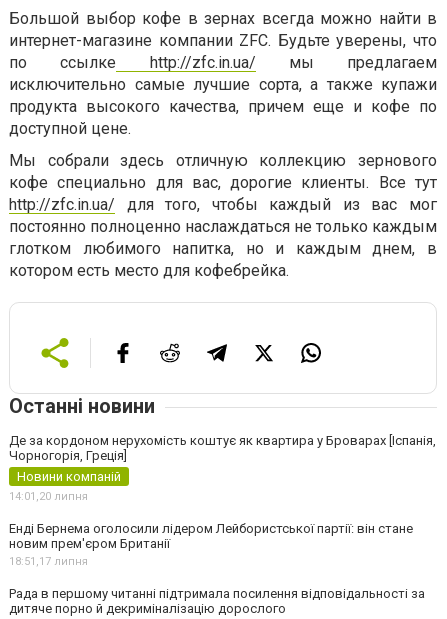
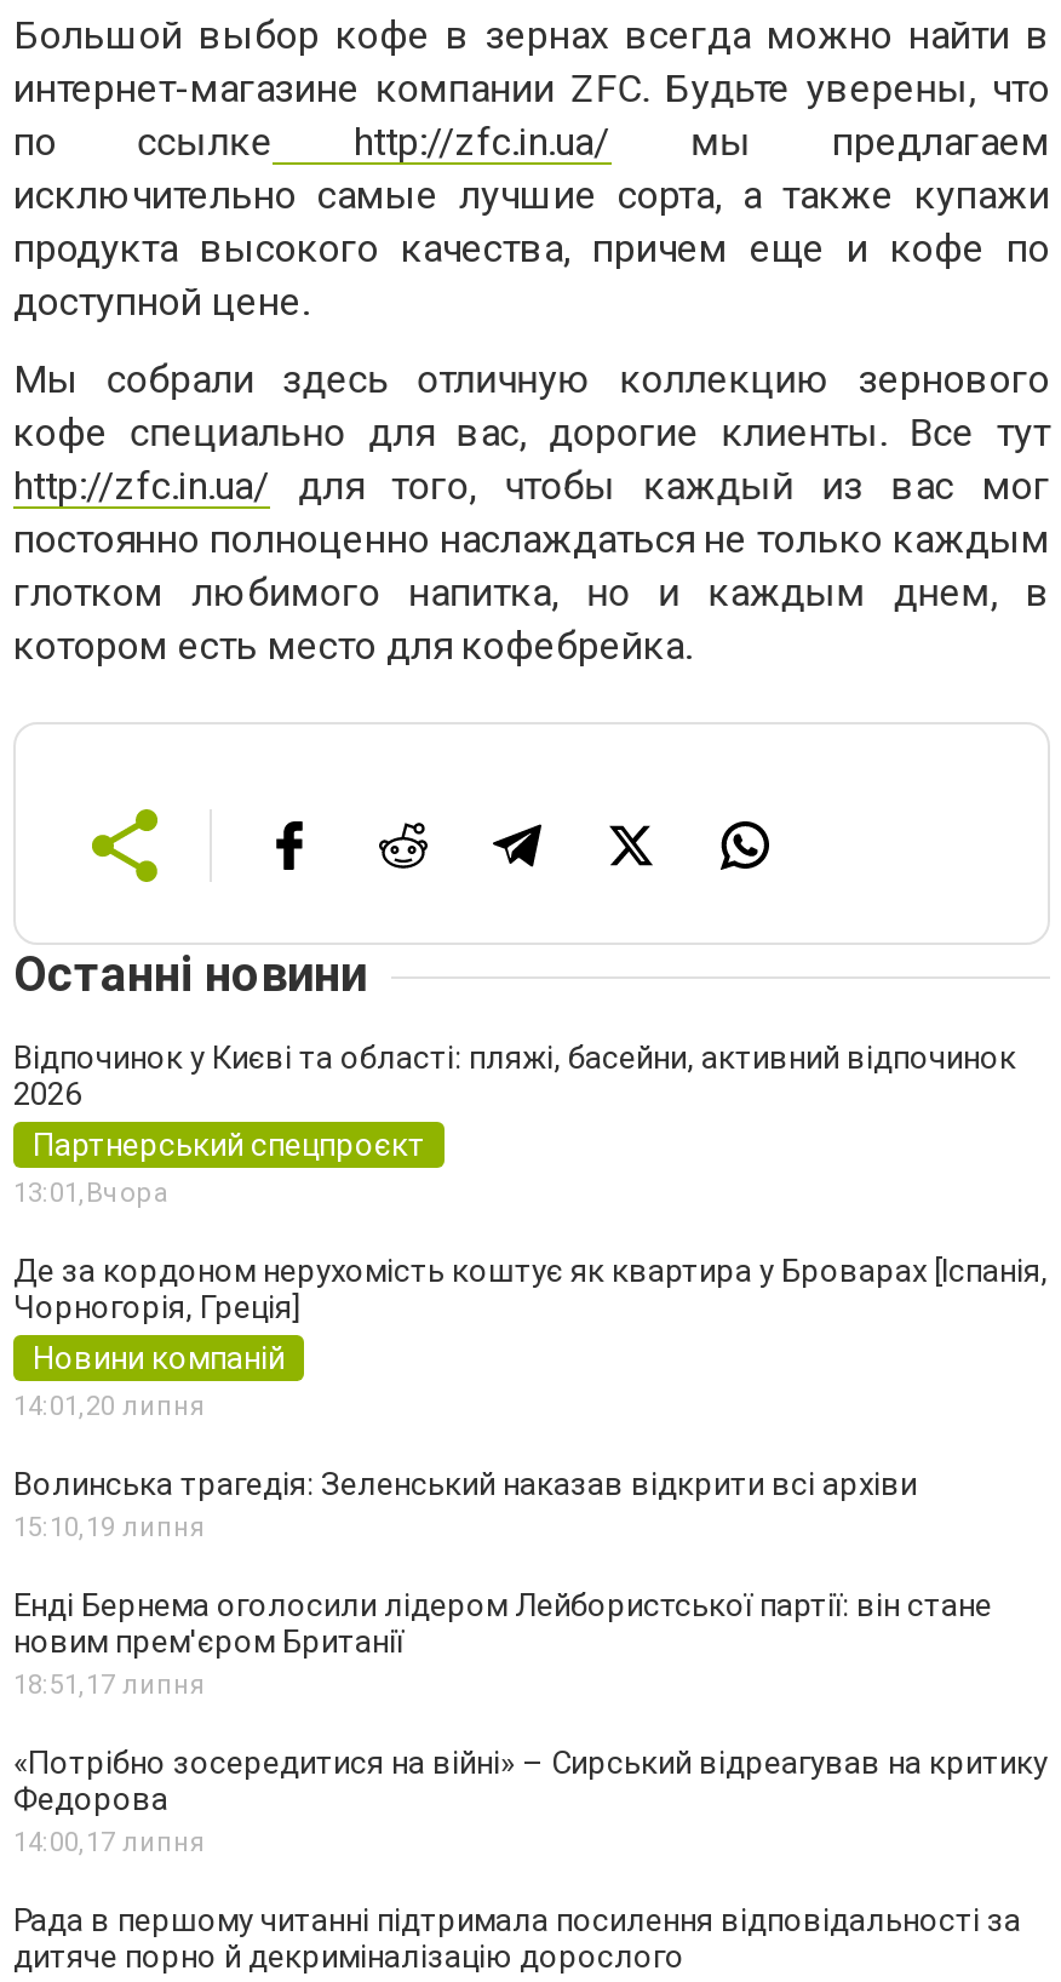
+ Відпочинок у Києві та області: пляжі, басейни, активний відпочинок
+ 2026
+ Партнерський спецпроєкт
+ 13:01, Вчора

+ Волинська трагедія: Зеленський наказав відкрити всі архіви
+ 15:10, 19 липня

+ «Потрібно зосередитися на війні» – Сирський відреагував на критику
+ Федорова
+ 14:00, 17 липня
